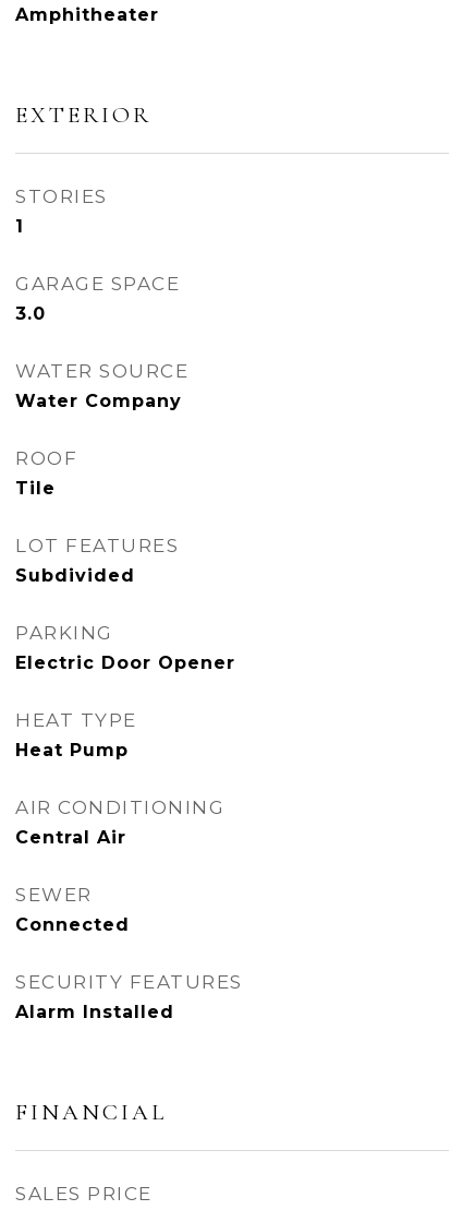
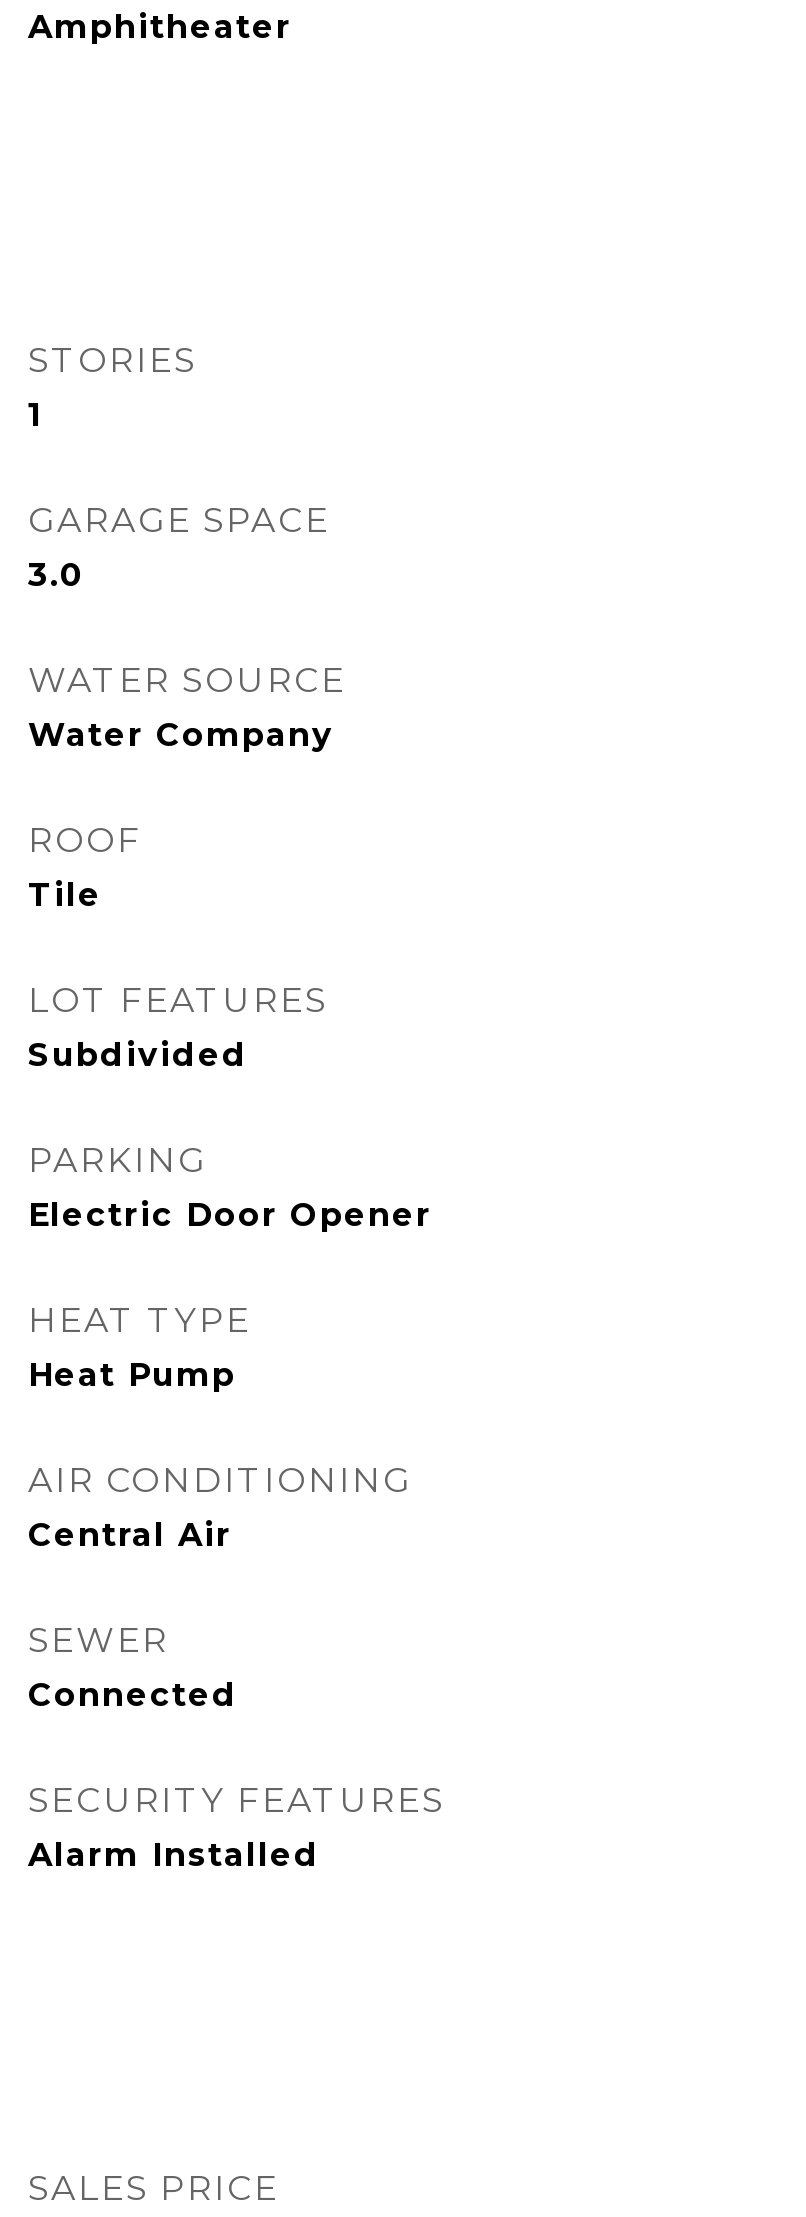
- EXTERIOR

- FINANCIAL
